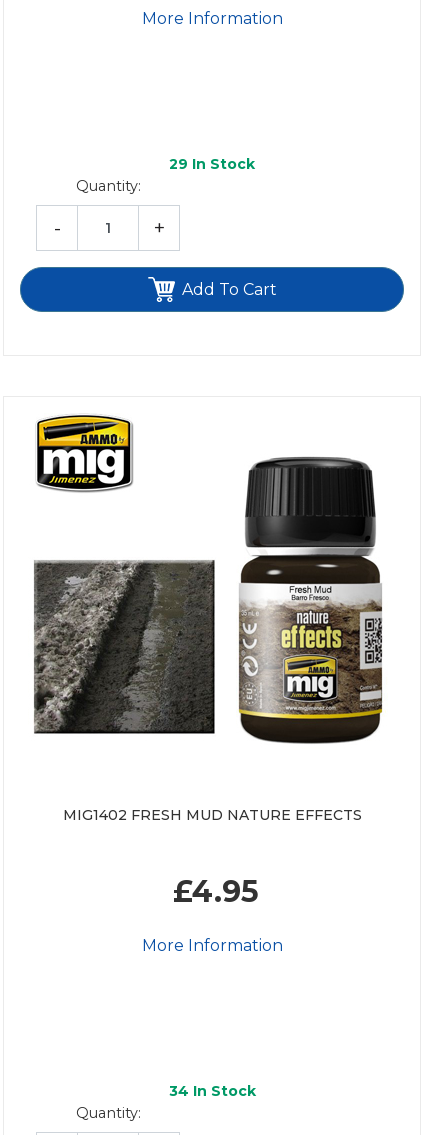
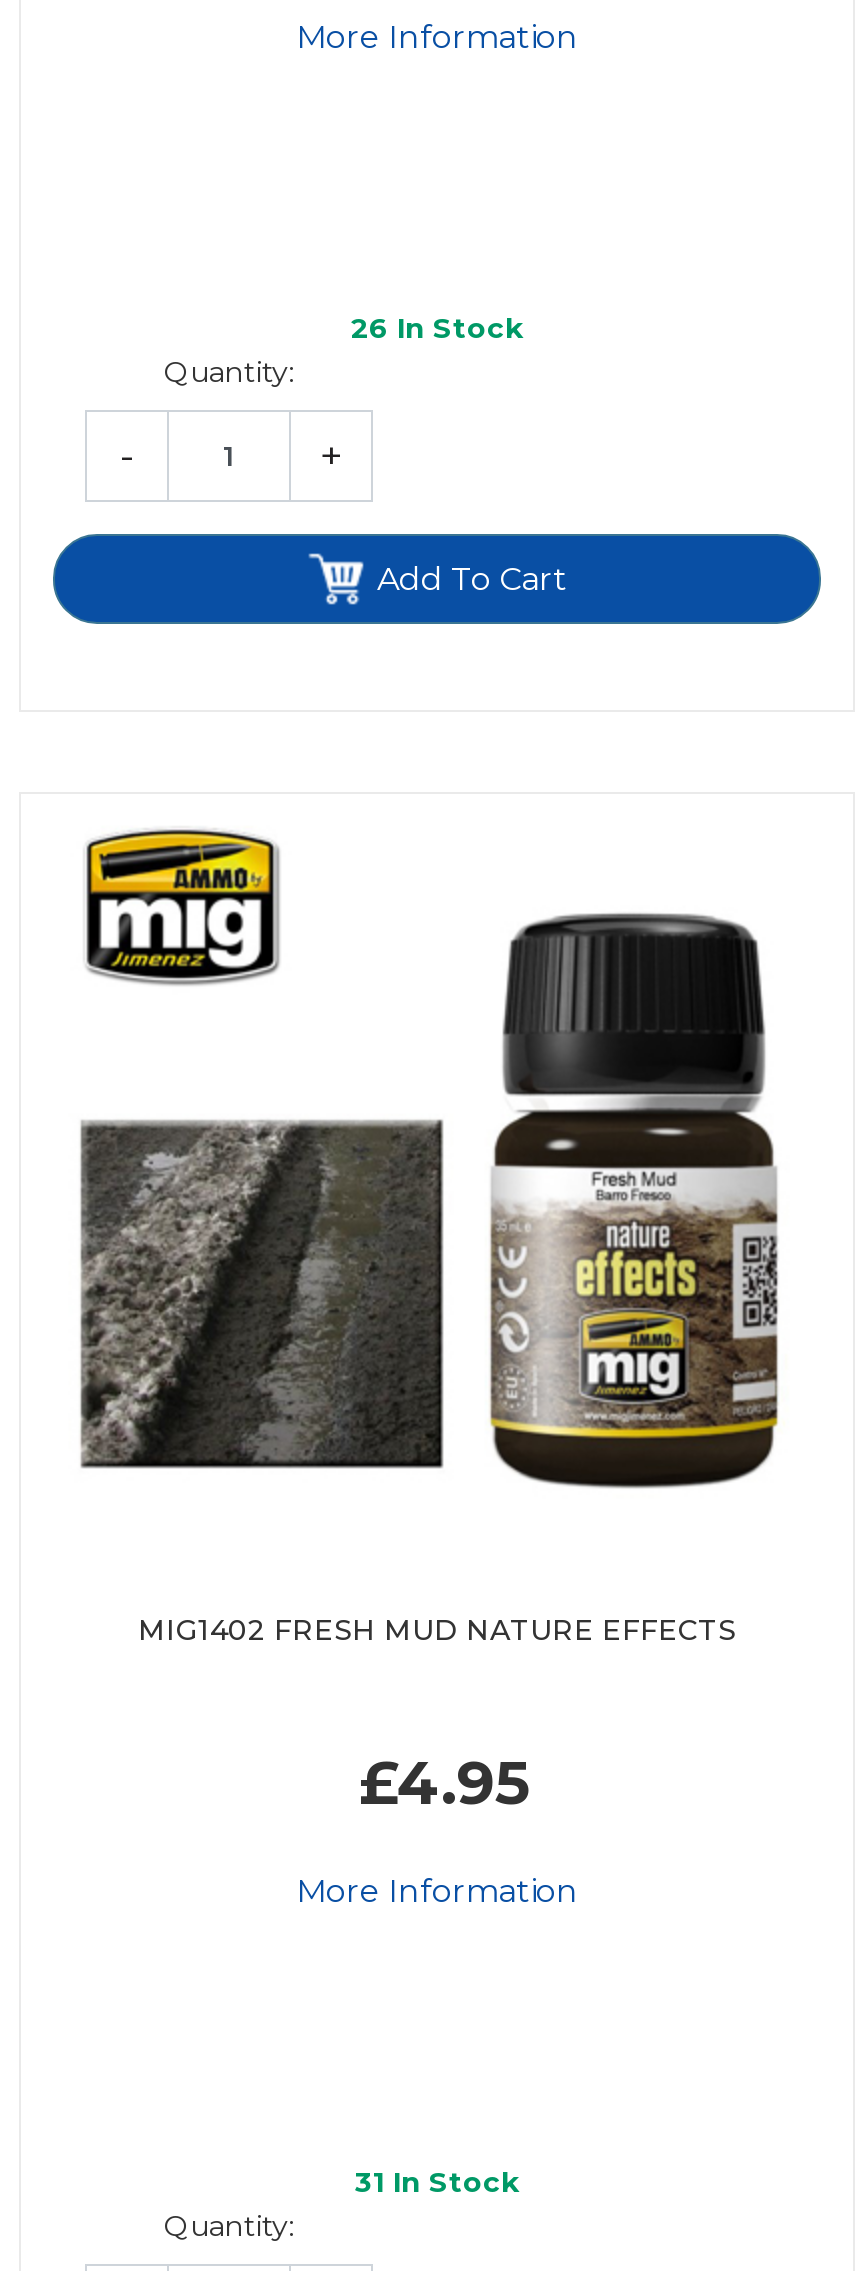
- 29 In Stock
+ 26 In Stock

- 34 In Stock
+ 31 In Stock
